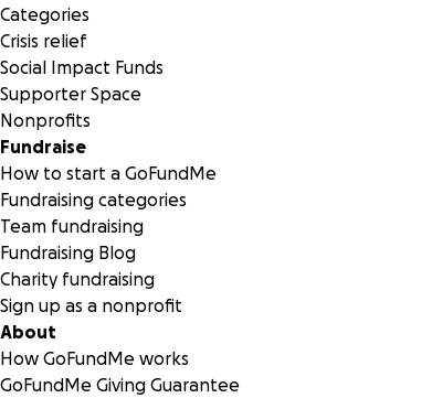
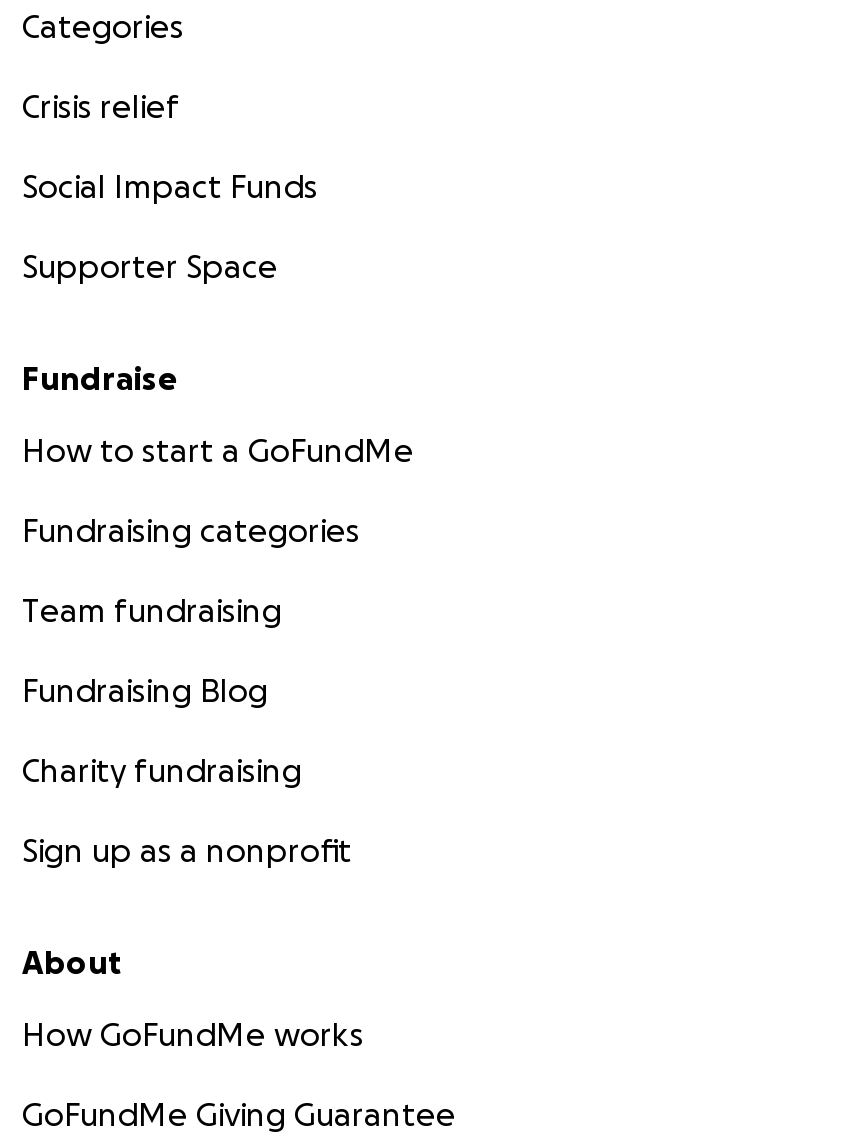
- Nonprofits
